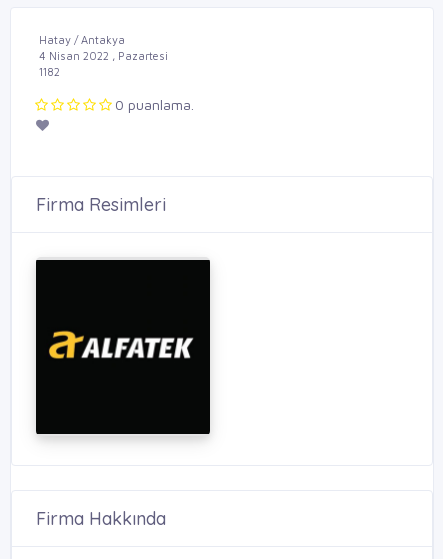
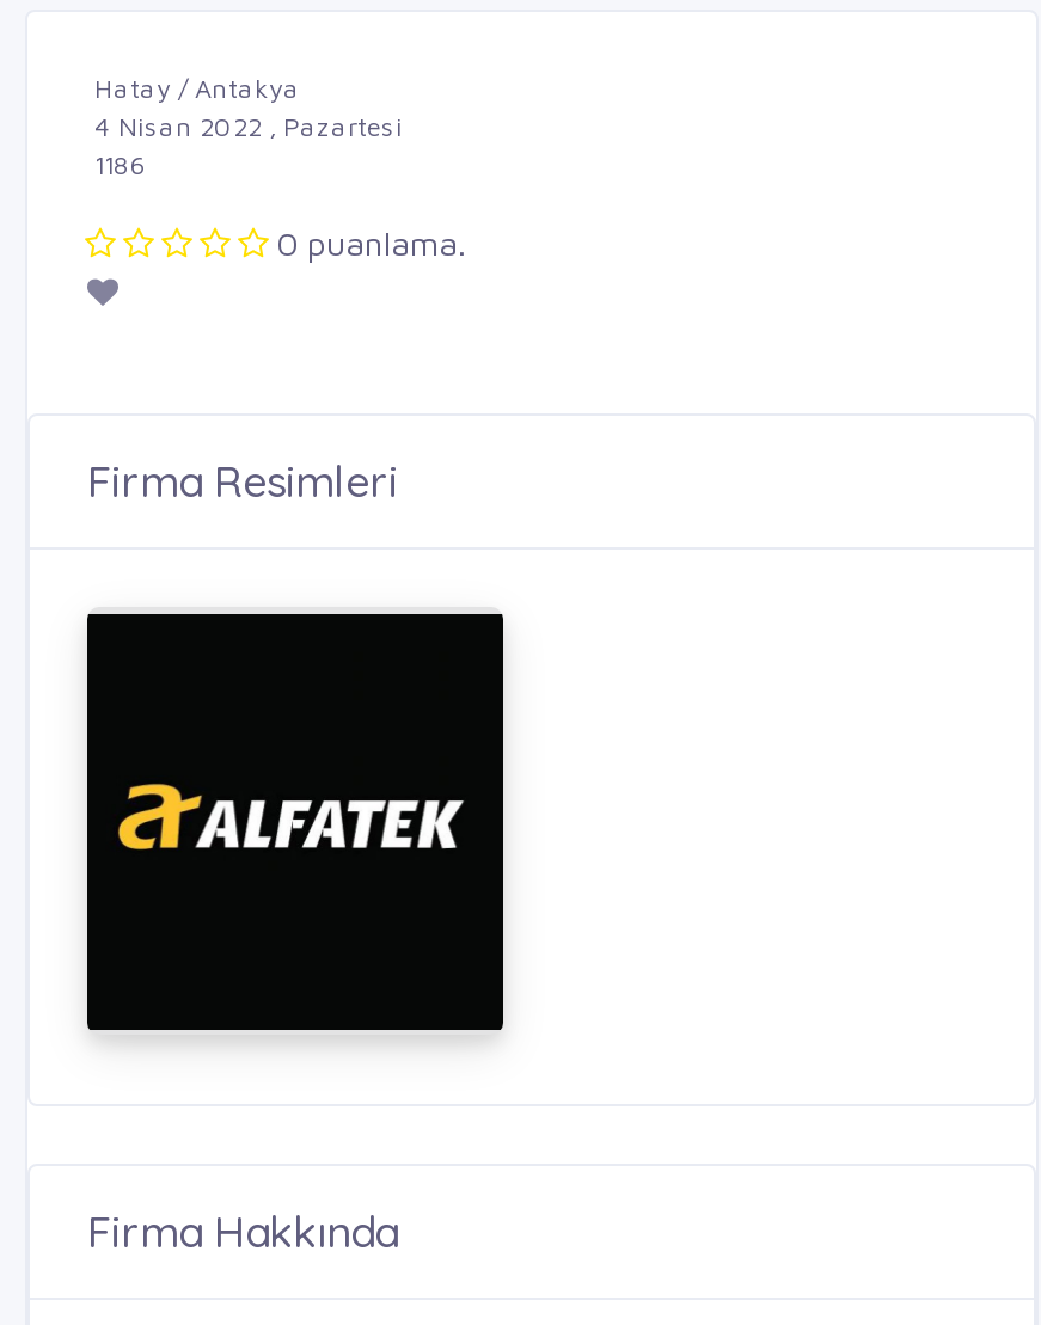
- 1182
+ 1186
